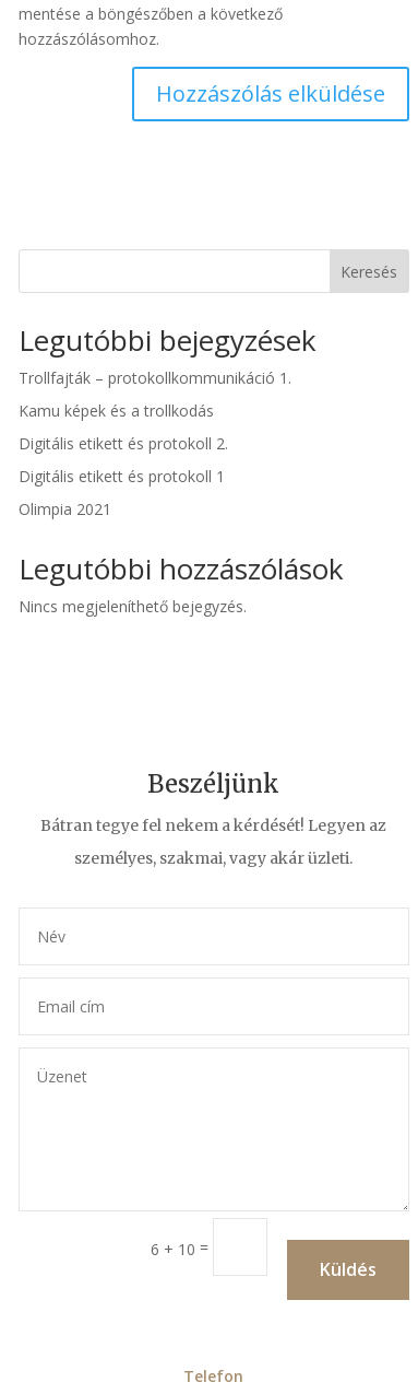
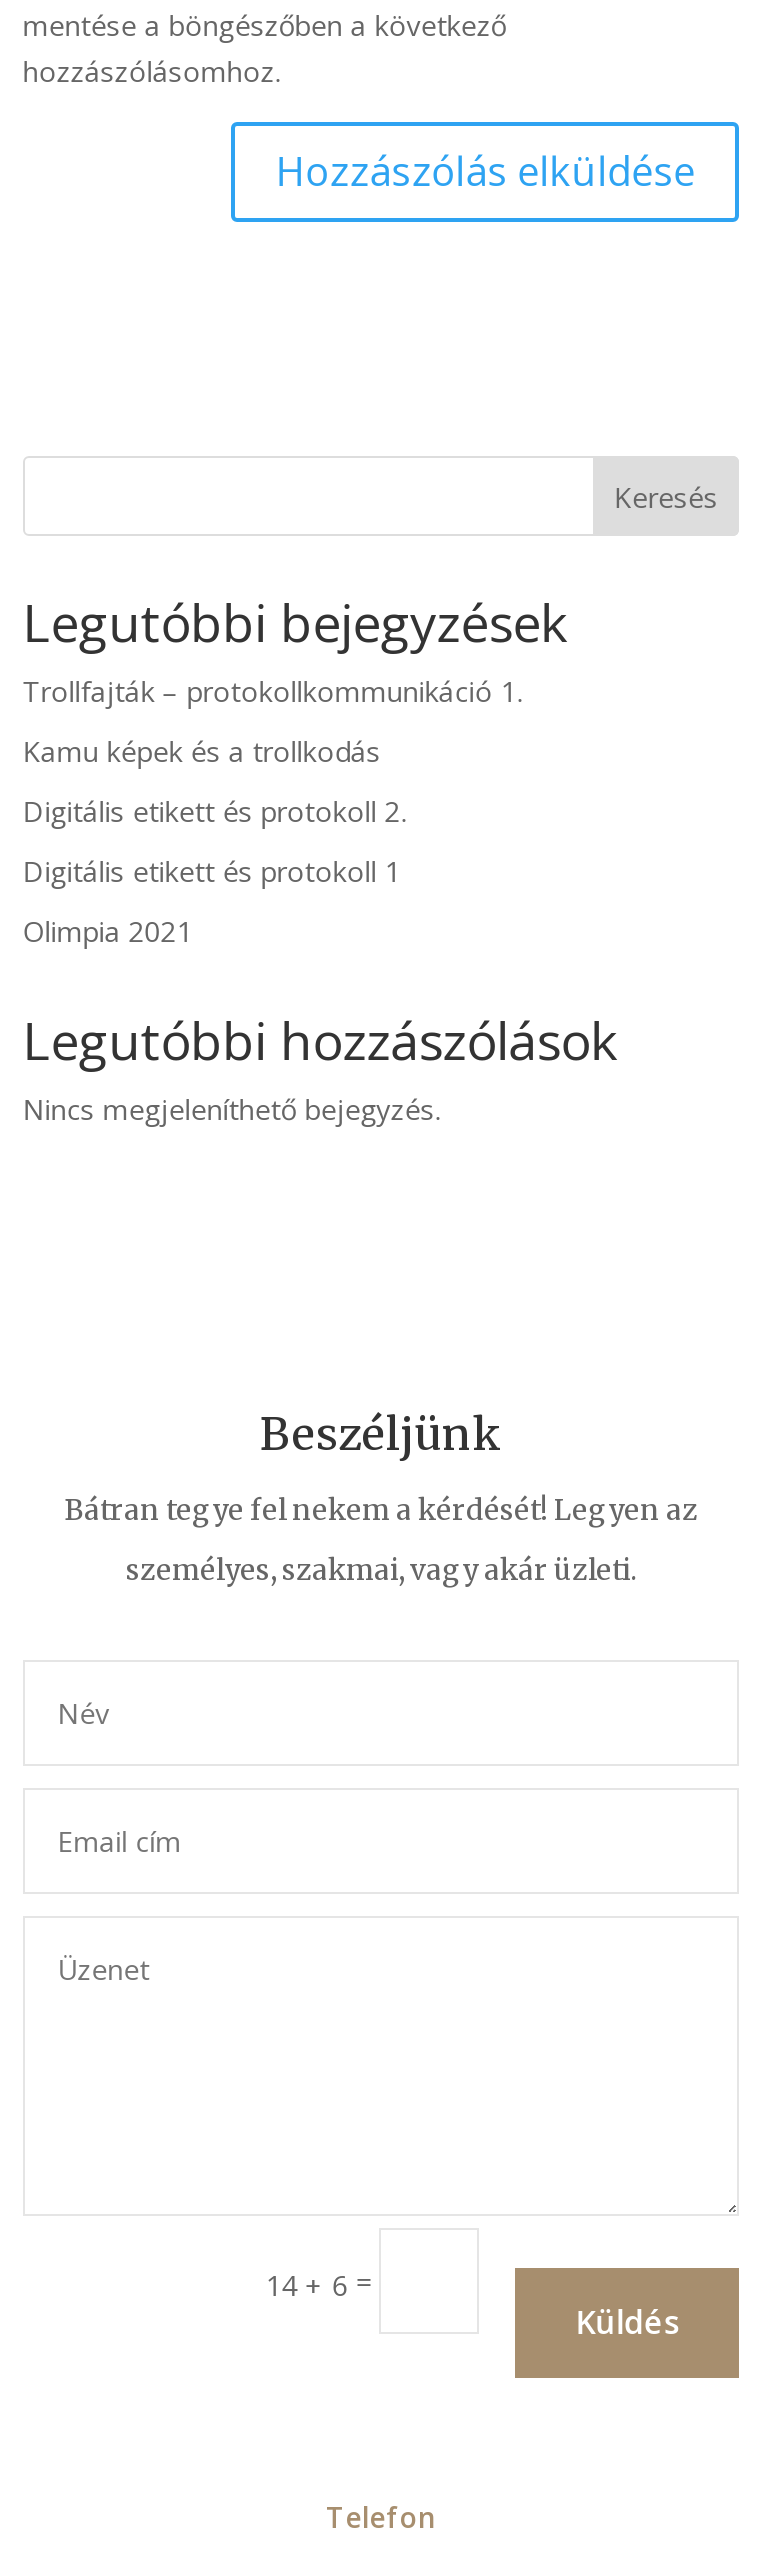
- 6 + 10 =
+ 14 + 6 =
